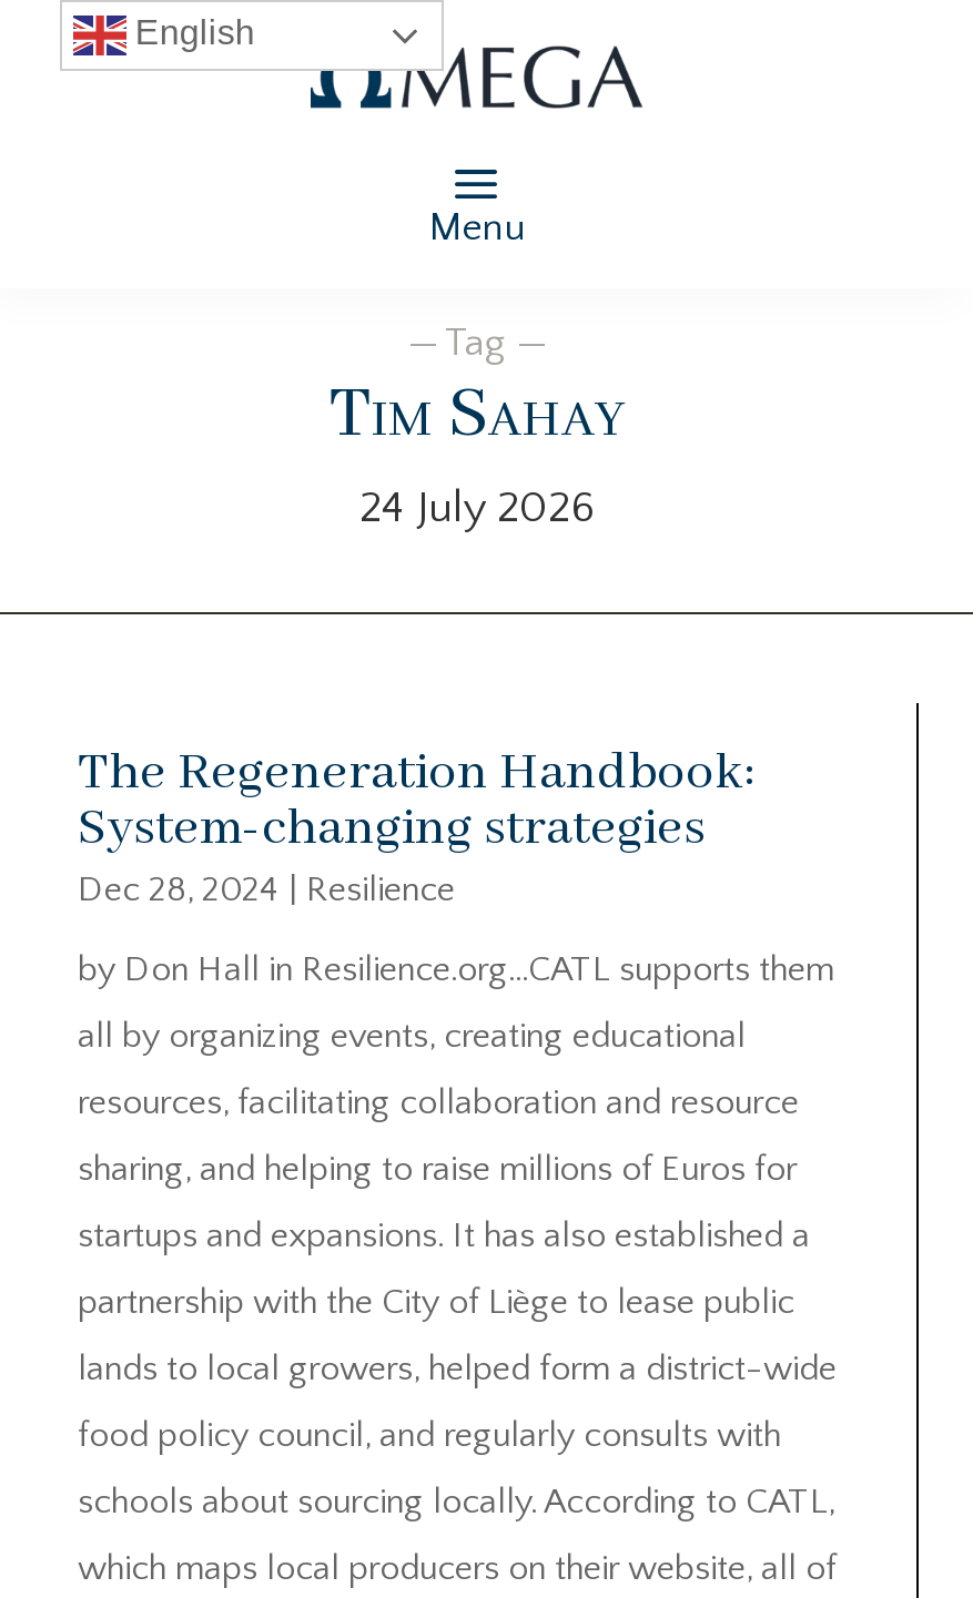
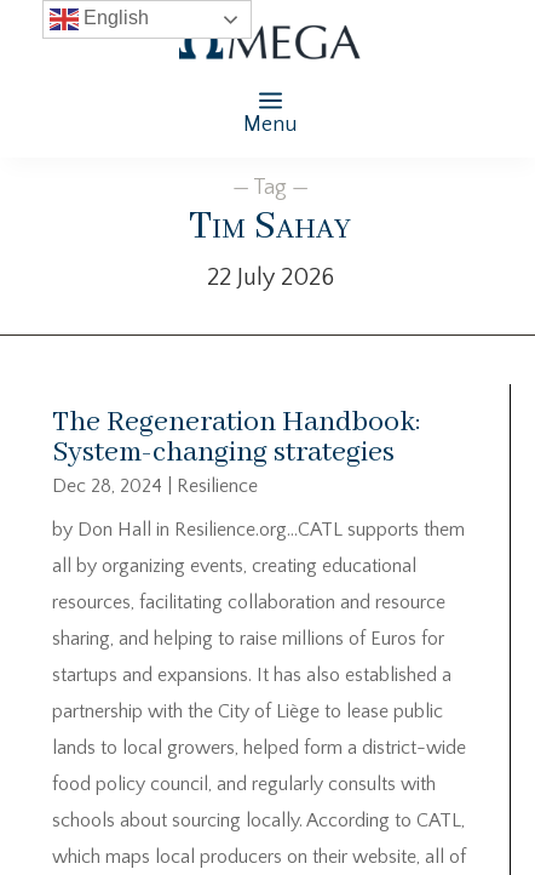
- 24 July 2026
+ 22 July 2026
